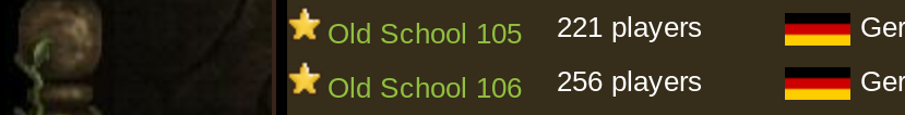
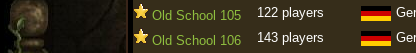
- Old School 105 221 players
+ Old School 105 122 players

- Old School 106 256 players
+ Old School 106 143 players
